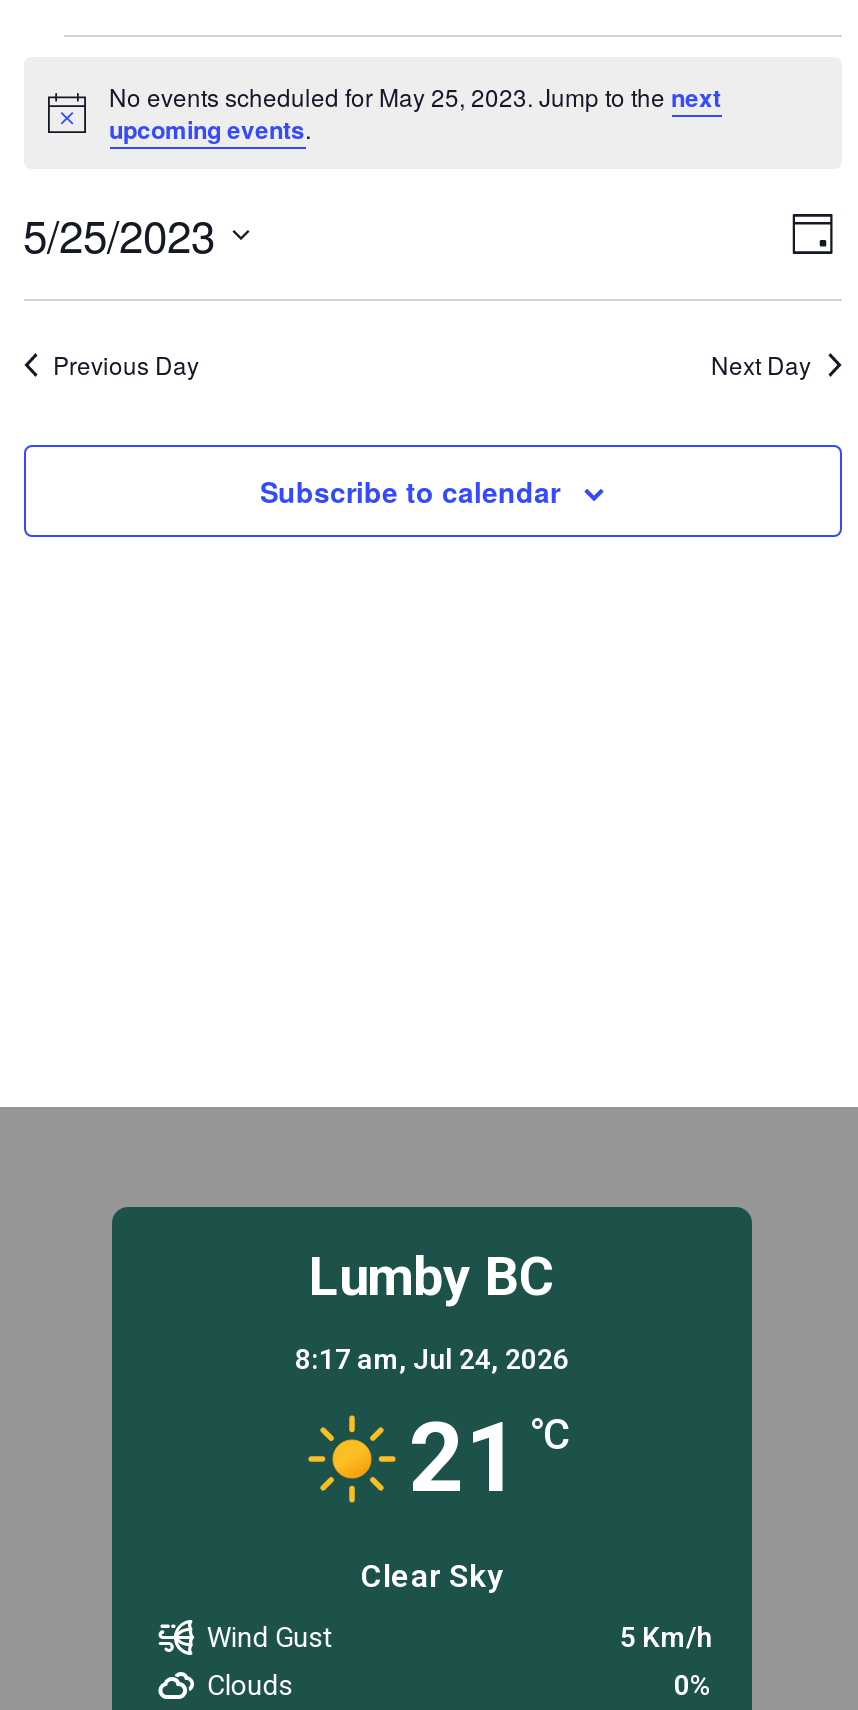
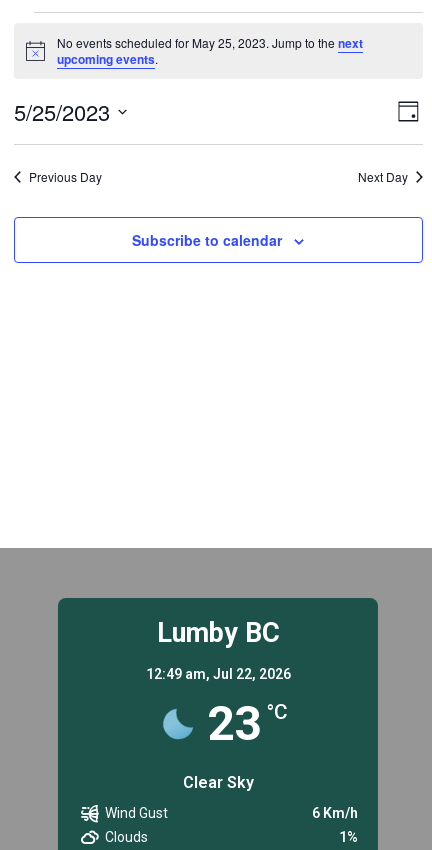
- 8:17 am, Jul 24, 2026
+ 12:49 am, Jul 22, 2026

- [image]
- 21 °C
+ [image]
+ 23 °C

- 5 Km/h
+ 6 Km/h

- 0%
+ 1%
